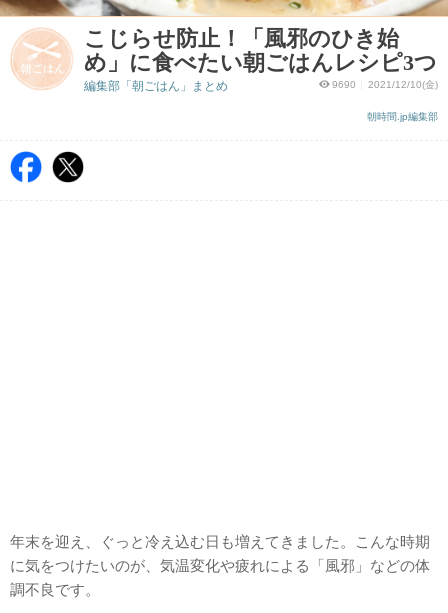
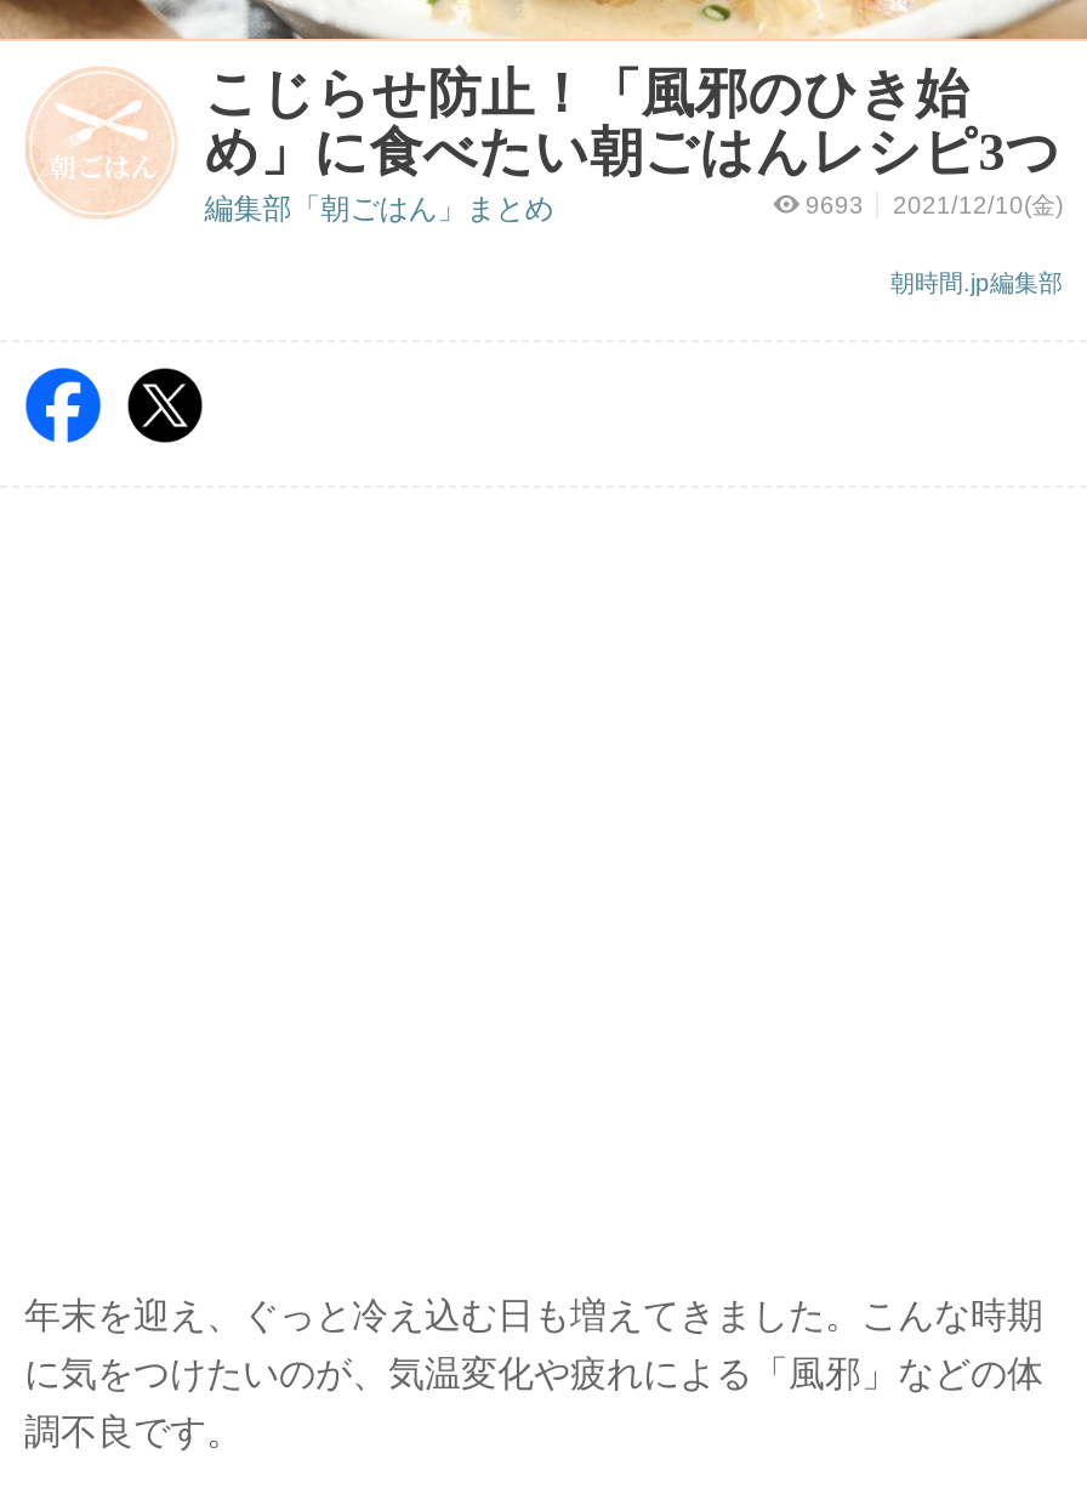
- 9690 2021/12/10(金)
+ 9693 2021/12/10(金)
